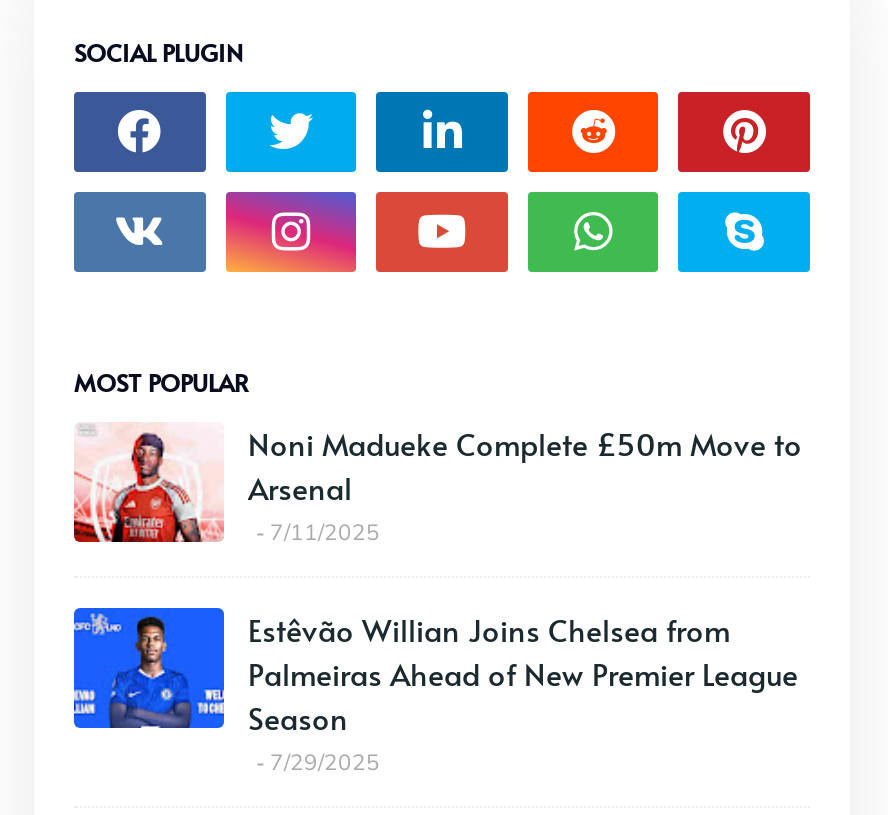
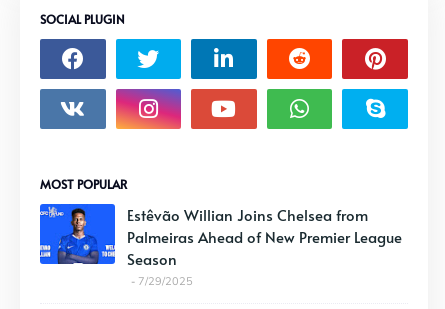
- [image]
- Noni Madueke Complete £50m Move to
- Arsenal
- 7/11/2025
